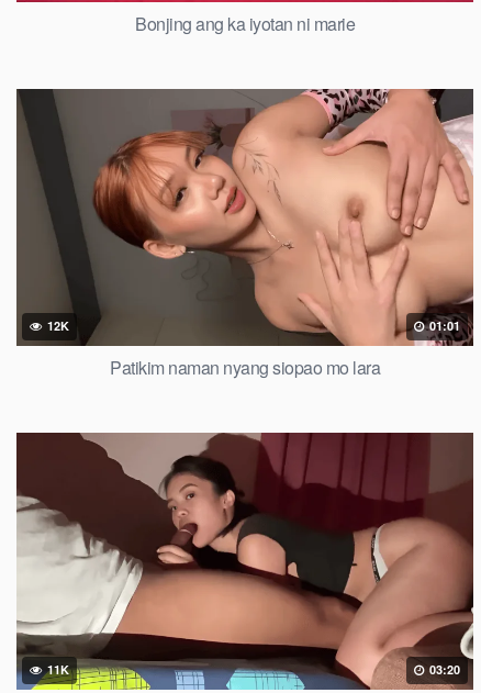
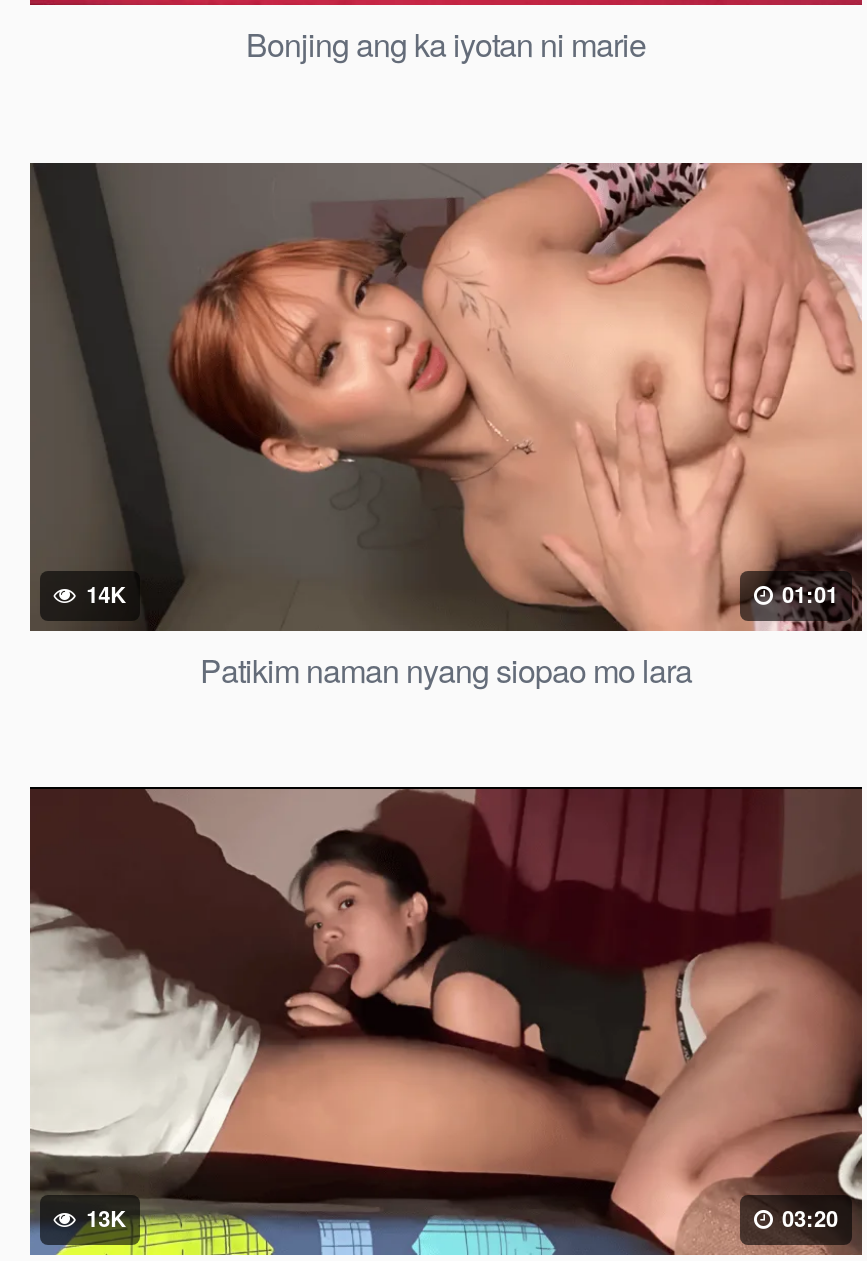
- 12K
+ 14K

- 11K
+ 13K
